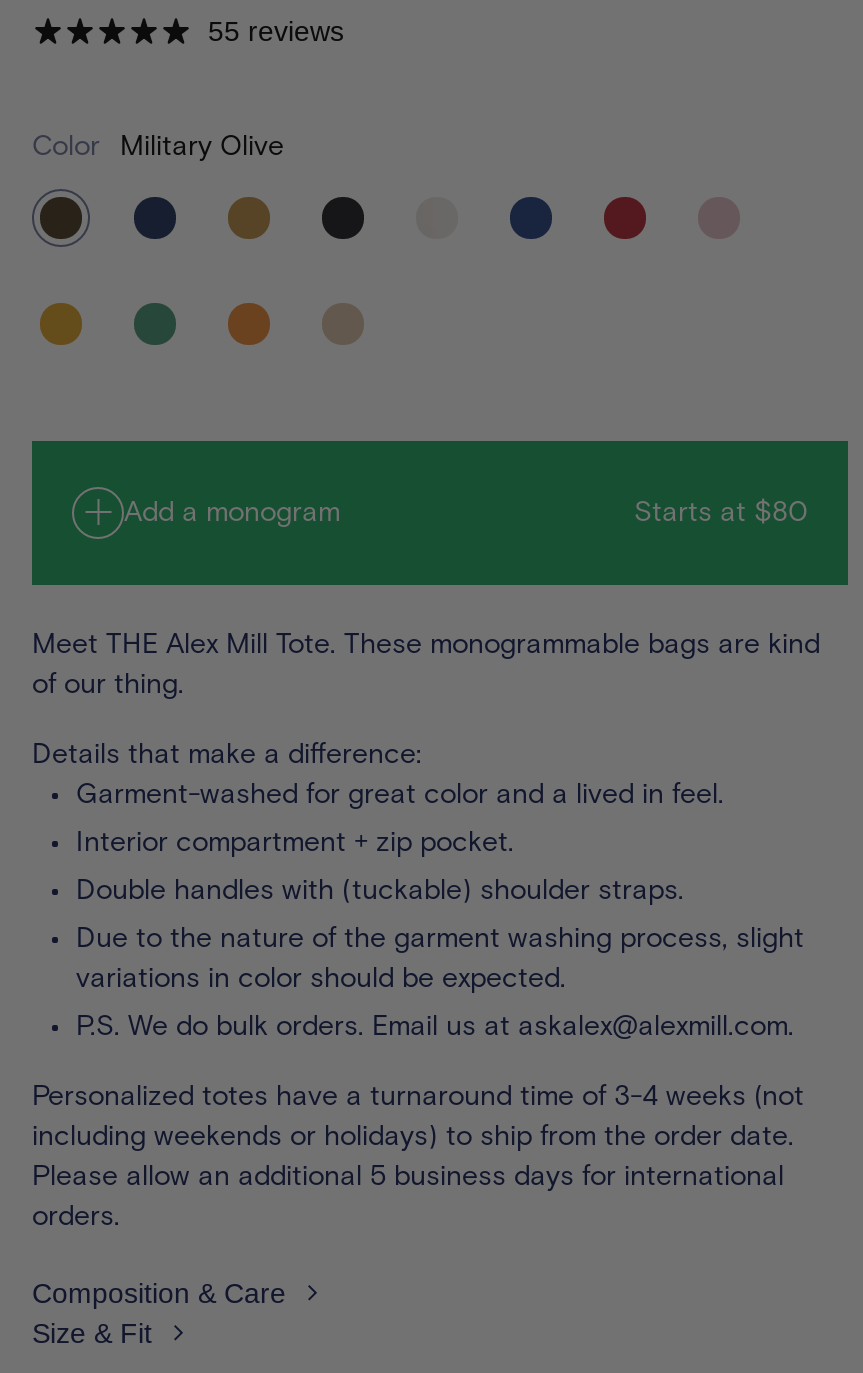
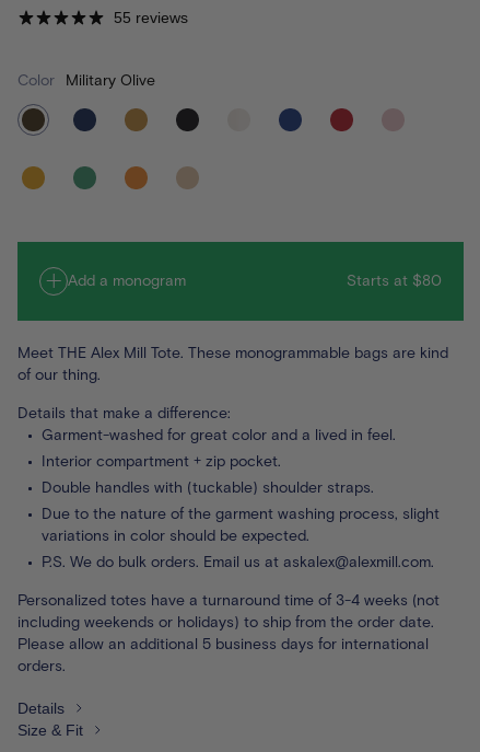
- Composition & Care
+ Details
